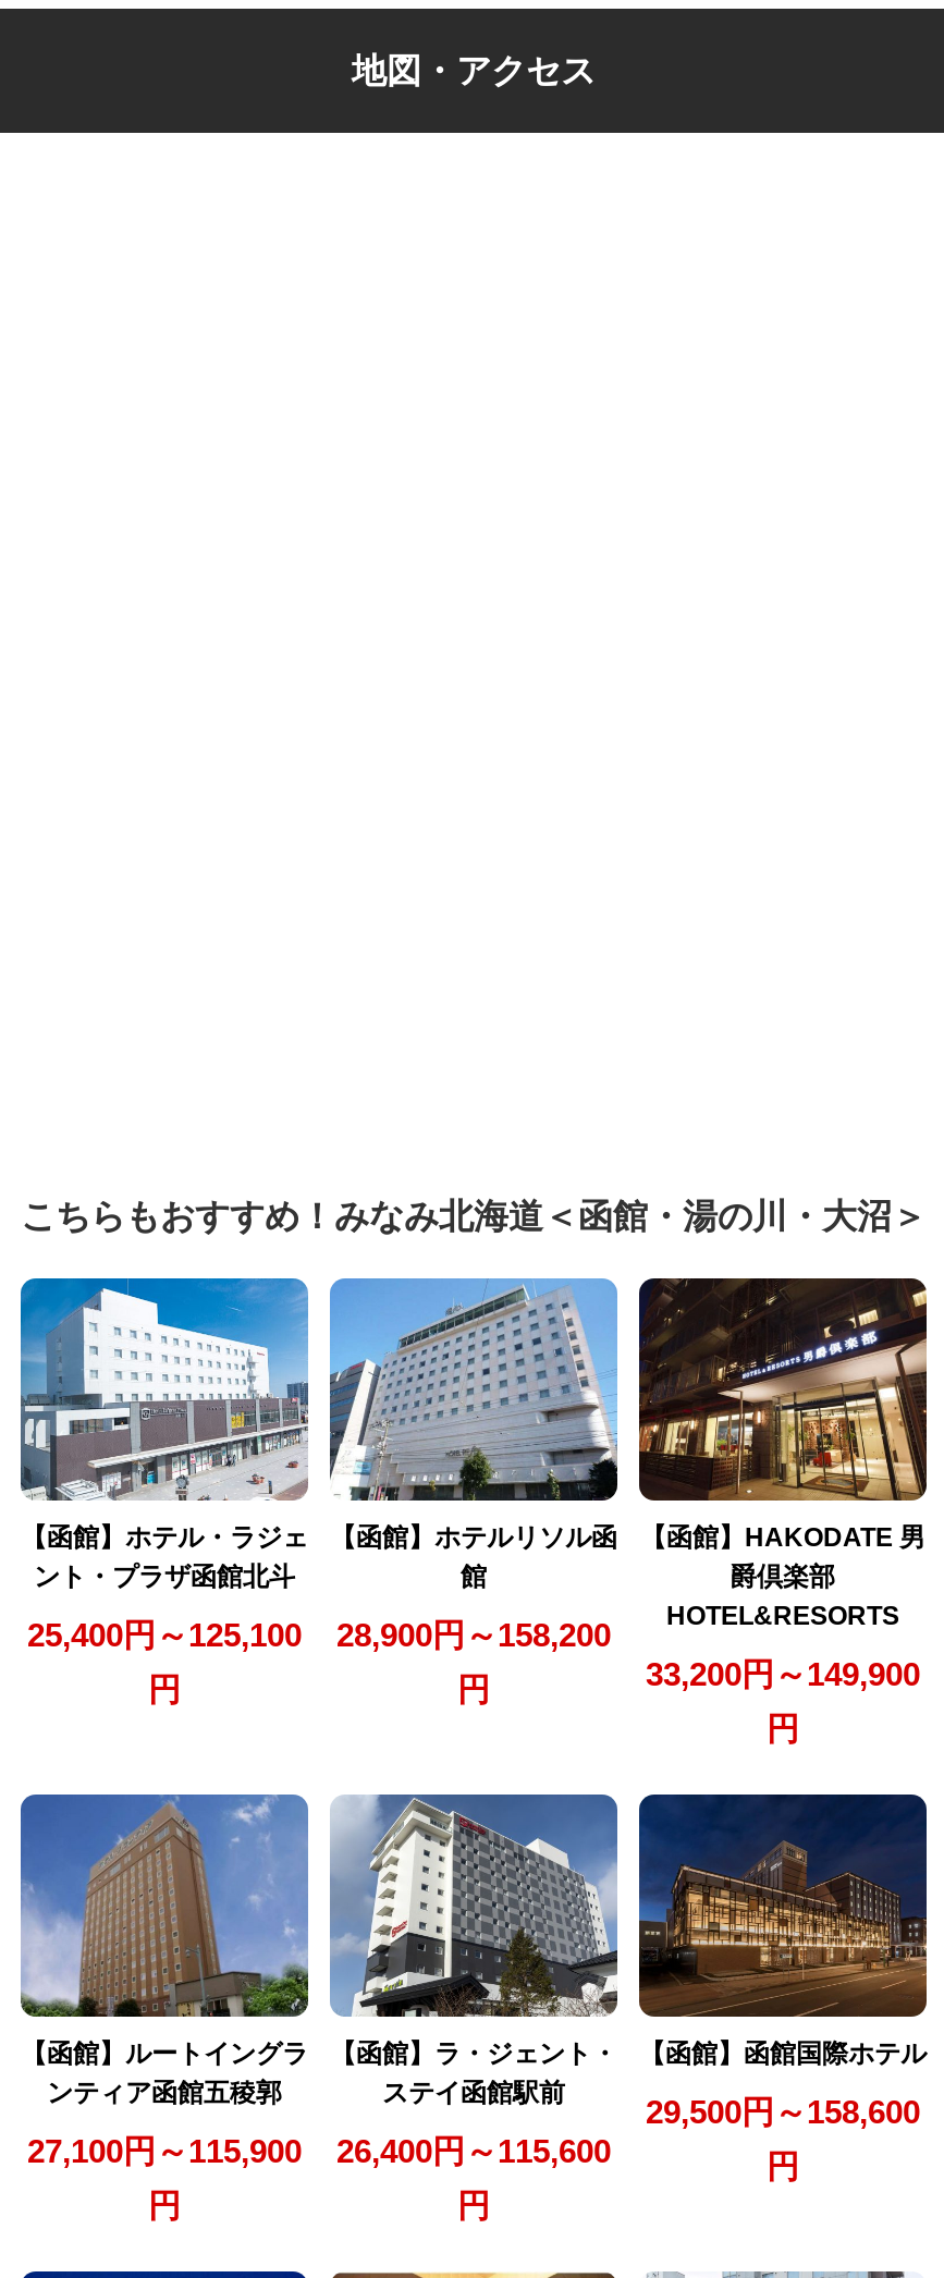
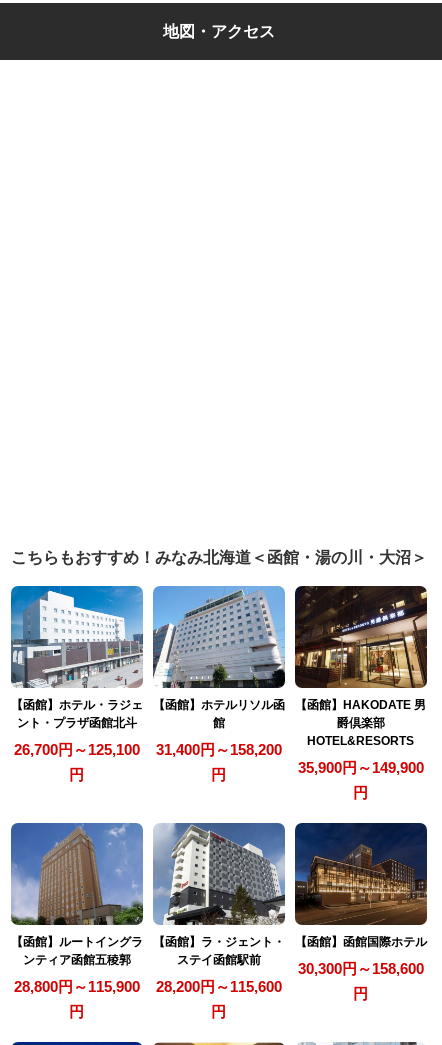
- 25,400円～125,100
+ 26,700円～125,100

- 28,900円～158,200
+ 31,400円～158,200

- 33,200円～149,900
+ 35,900円～149,900

- 29,500円～158,600
+ 30,300円～158,600

- 27,100円～115,900
+ 28,800円～115,900

- 26,400円～115,600
+ 28,200円～115,600
